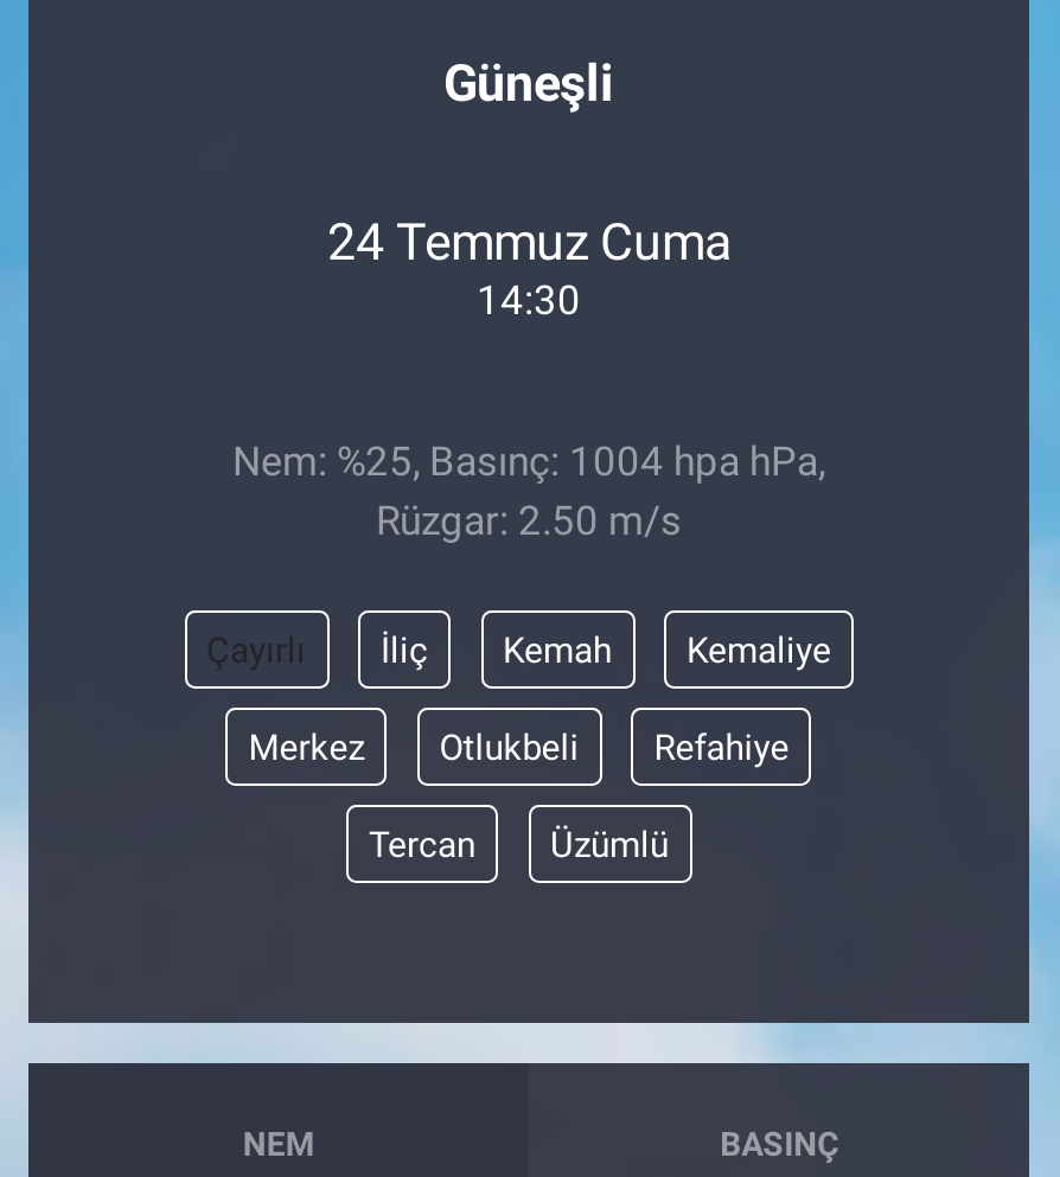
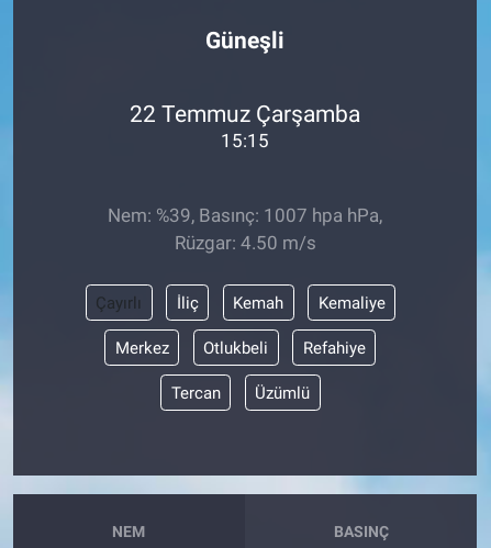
- 24 Temmuz Cuma
+ 22 Temmuz Çarşamba

- 14:30
+ 15:15

- Nem: %25, Basınç: 1004 hpa hPa,
+ Nem: %39, Basınç: 1007 hpa hPa,

- Rüzgar: 2.50 m/s
+ Rüzgar: 4.50 m/s
